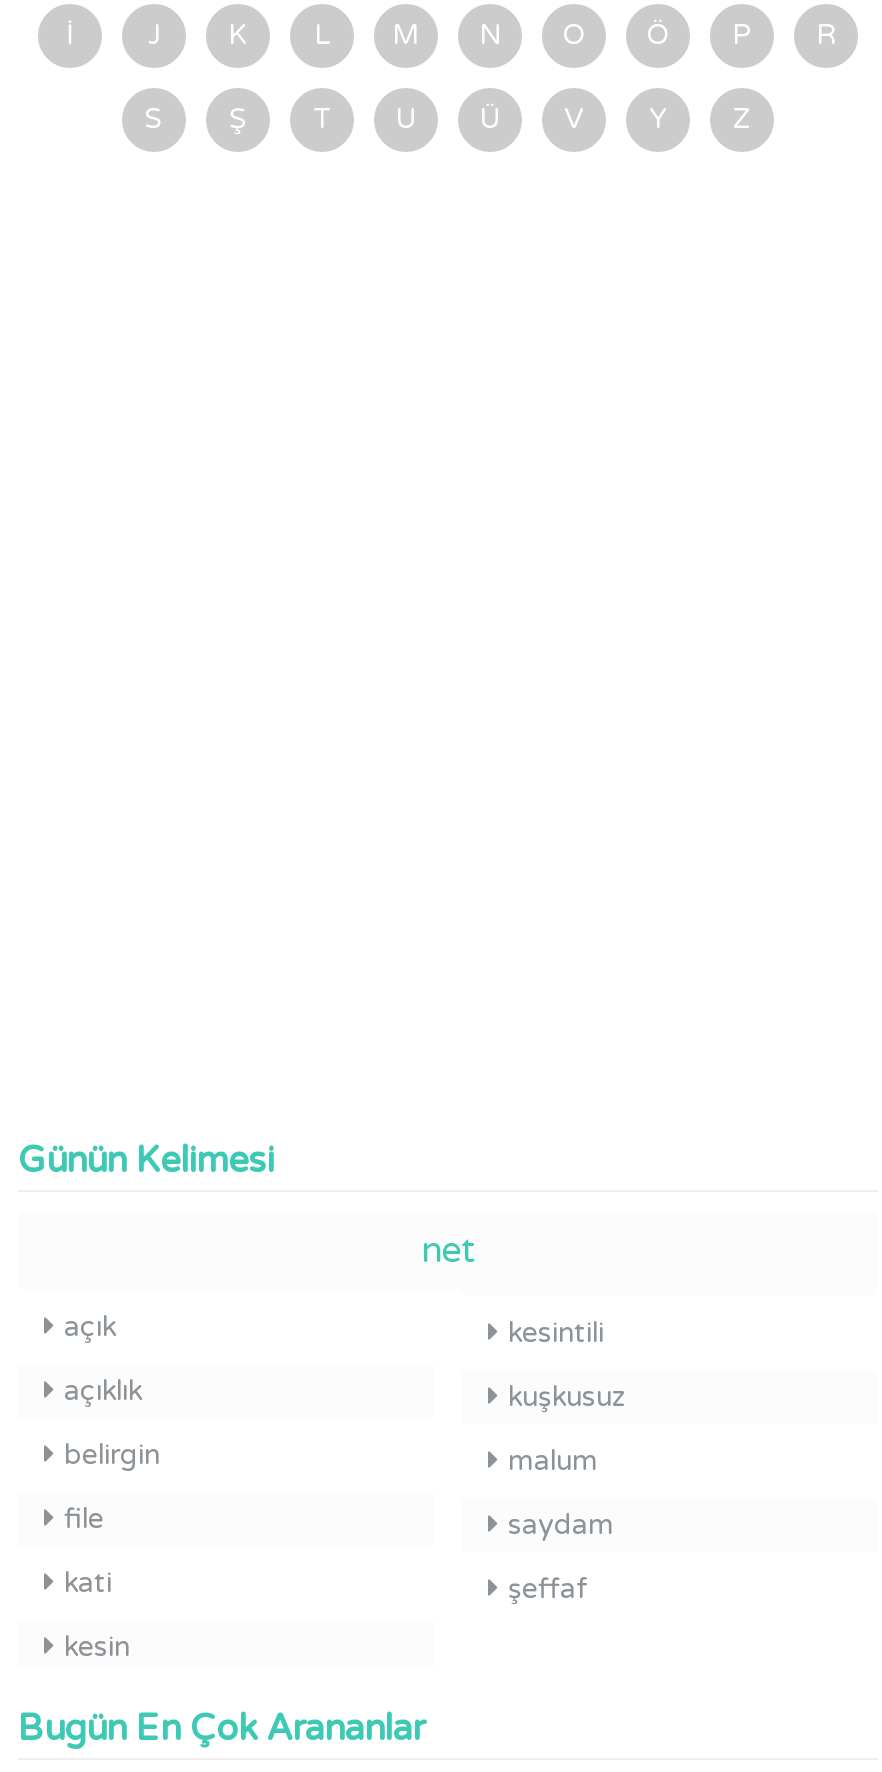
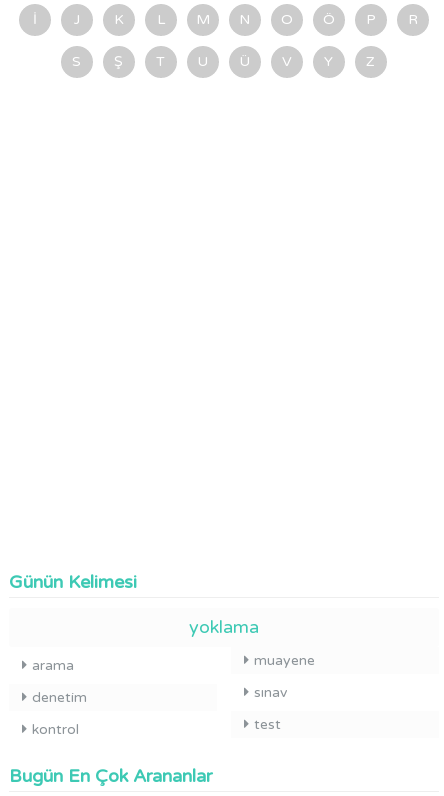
- net
- açık
- açıklık
- belirgin
- file
- kati
- kesin
+ yoklama
+ arama
+ denetim
+ kontrol

- kesintili
- kuşkusuz
- malum
- saydam
- şeffaf
+ muayene
+ sınav
+ test
